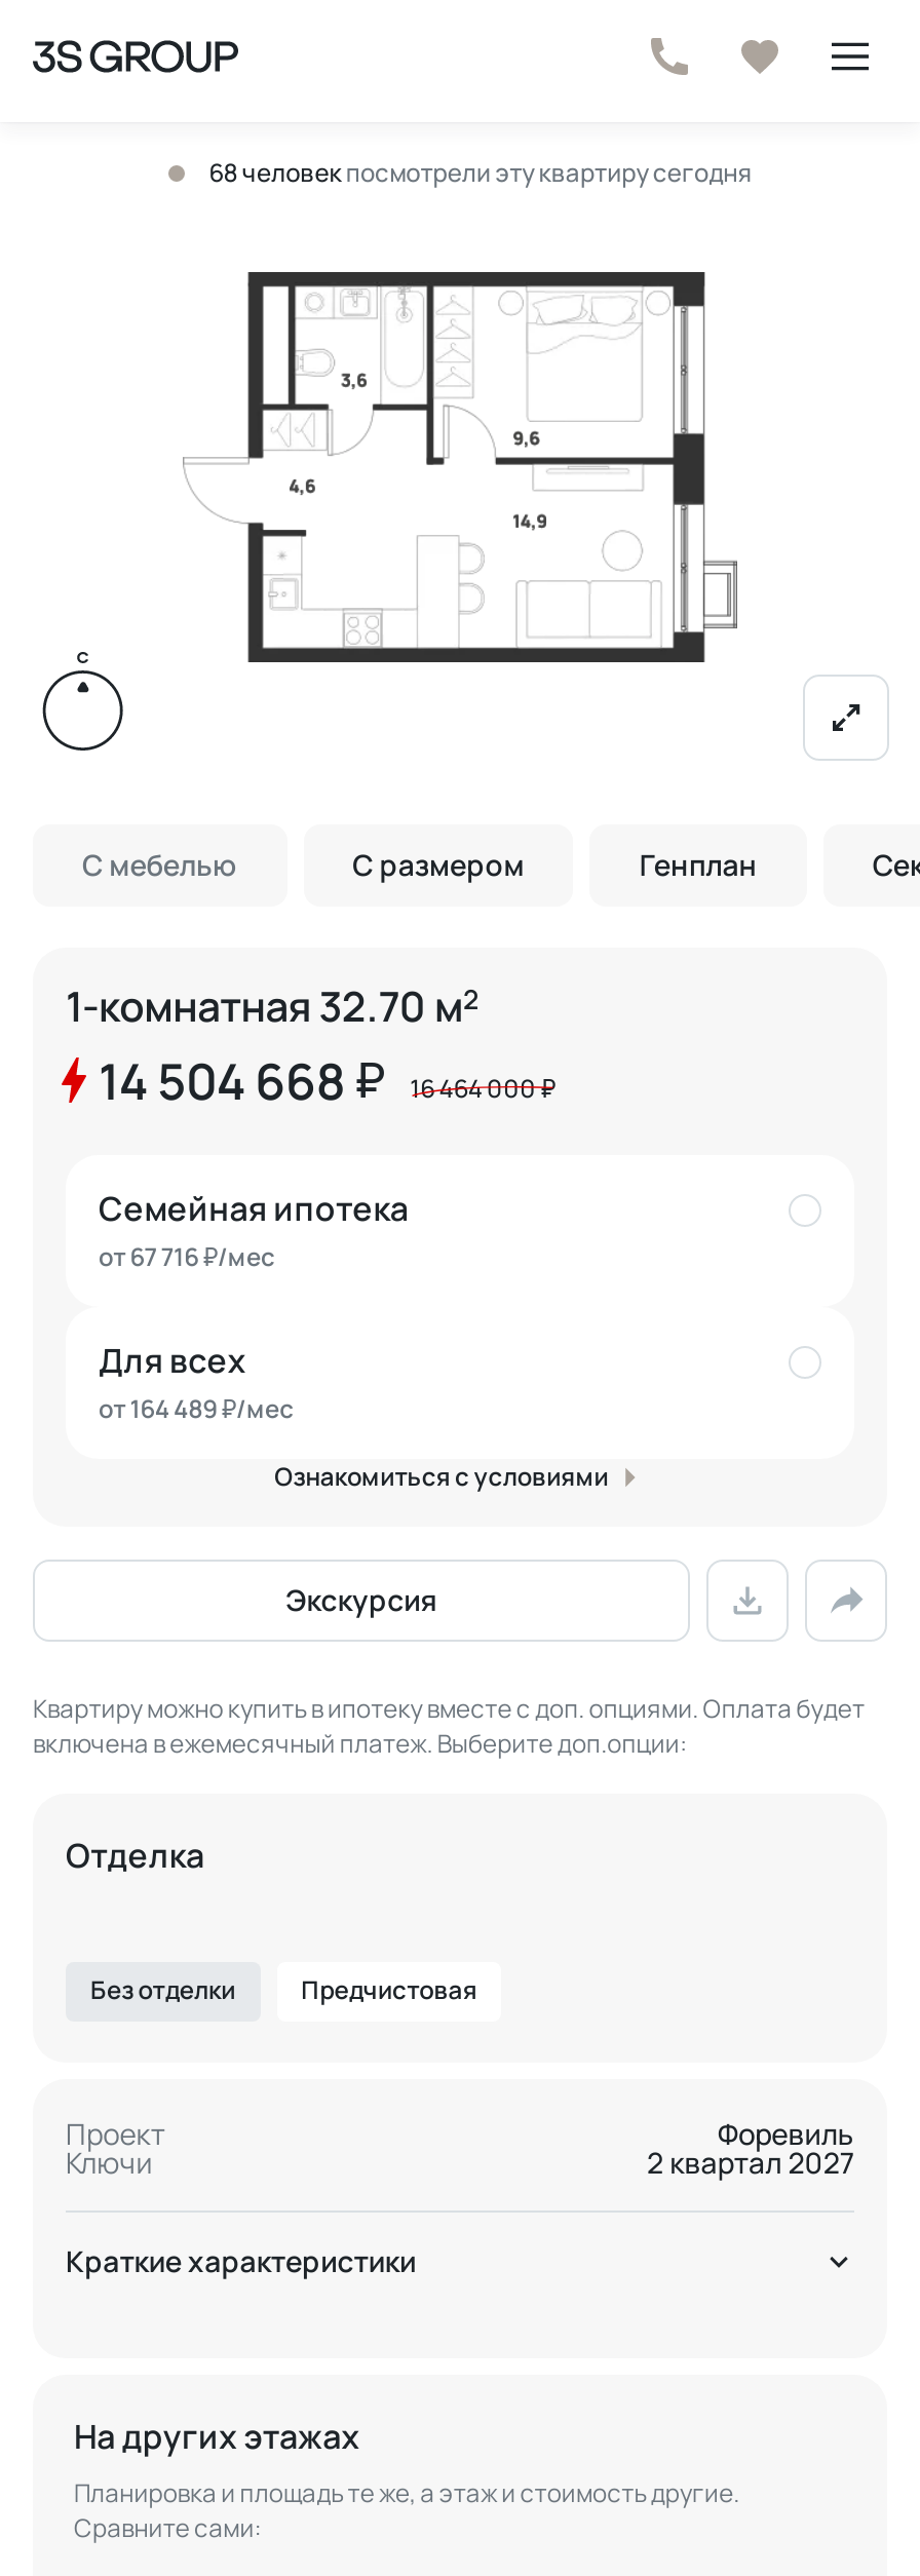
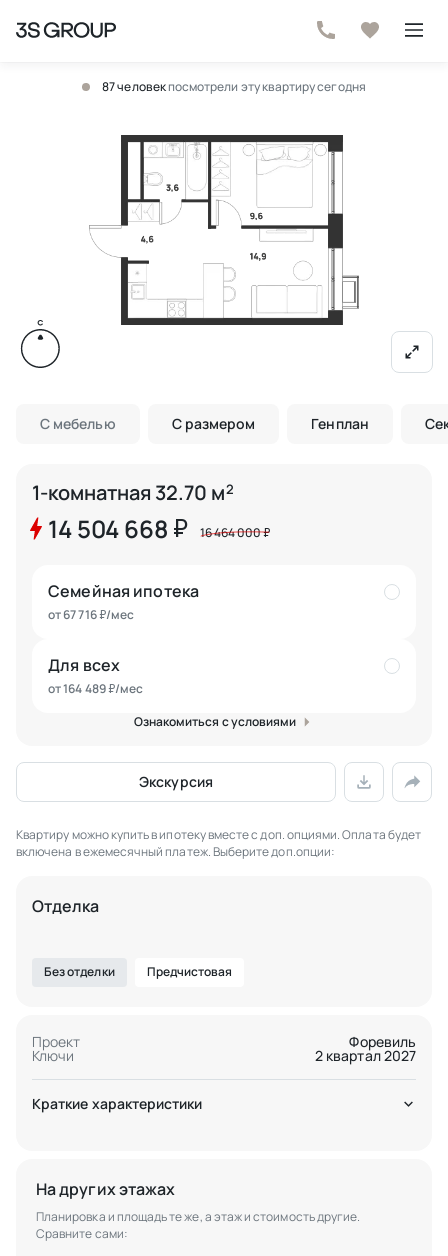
- 68 человекпосмотрели эту квартиру сегодня
+ 87 человекпосмотрели эту квартиру сегодня
